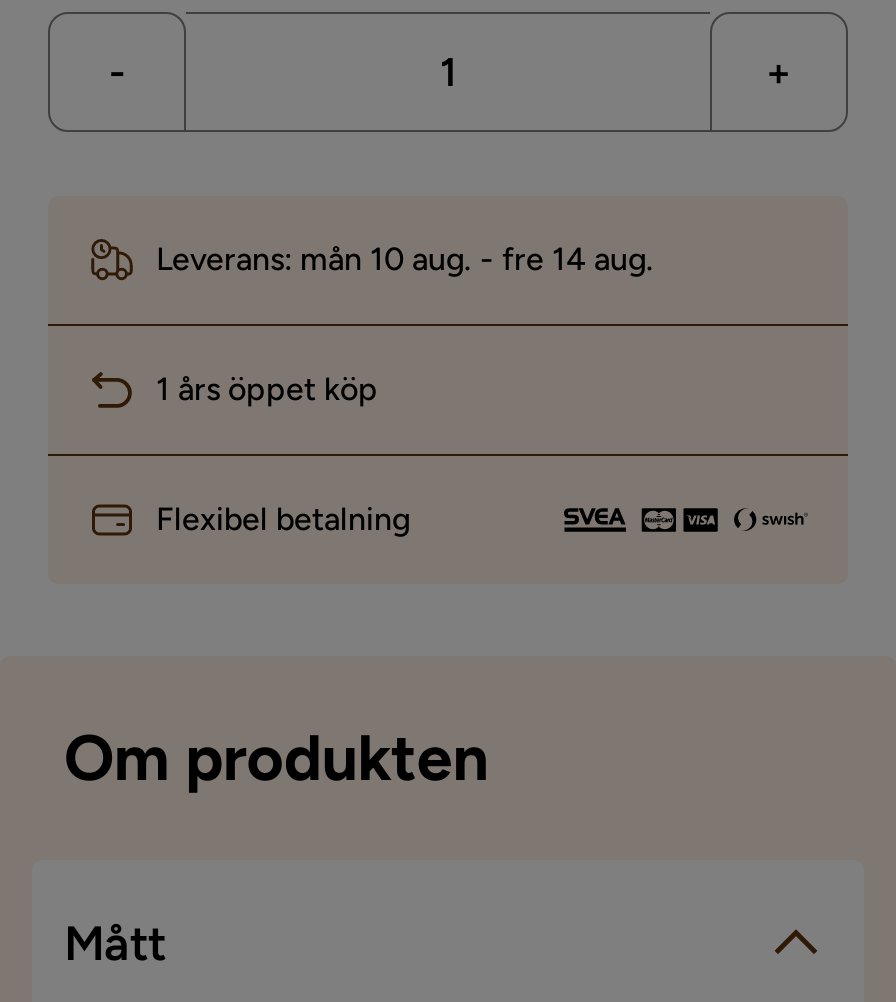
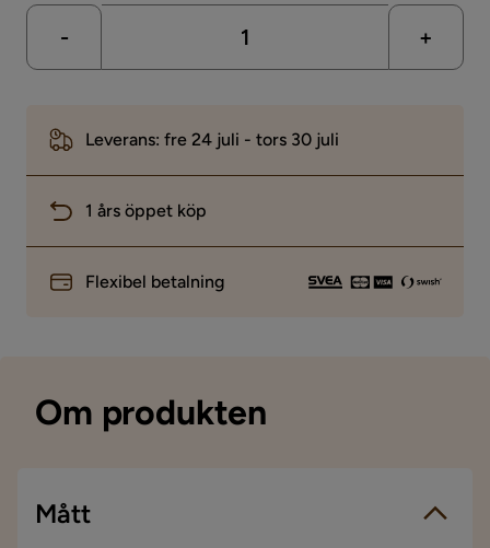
- Leverans: mån 10 aug. - fre 14 aug.
+ Leverans: fre 24 juli - tors 30 juli
